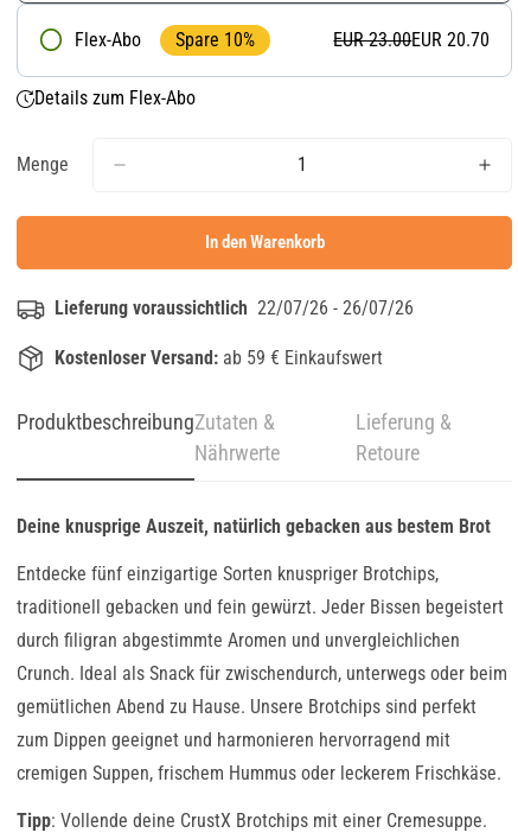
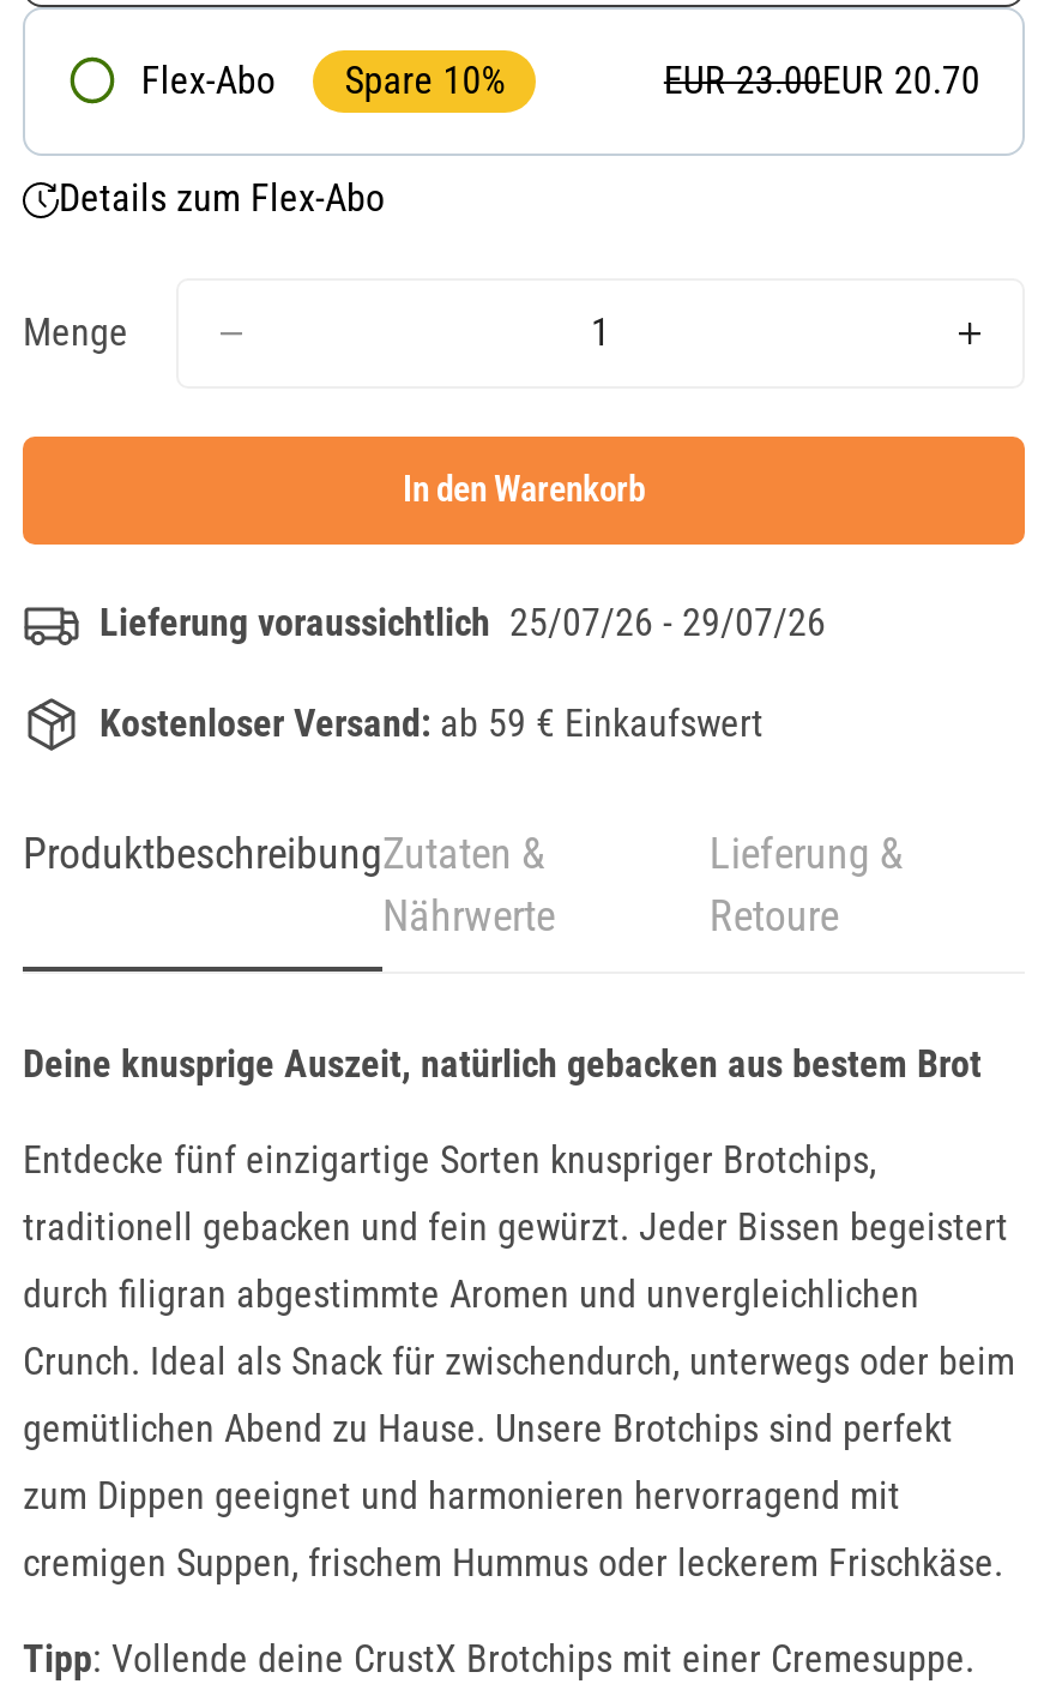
- Lieferung voraussichtlich 22/07/26 - 26/07/26
+ Lieferung voraussichtlich 25/07/26 - 29/07/26
